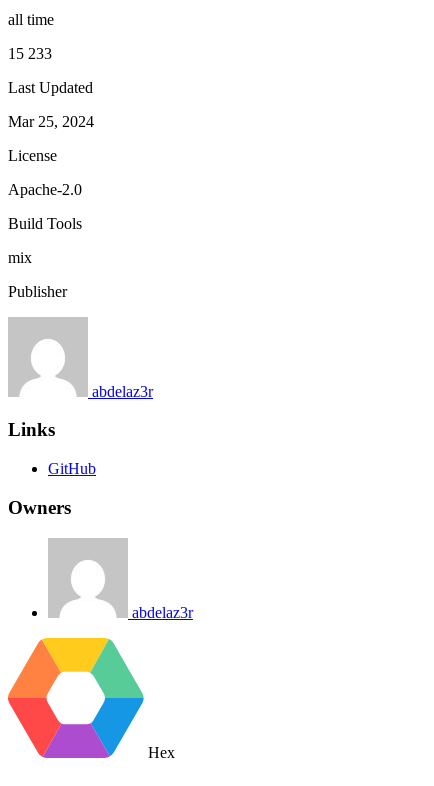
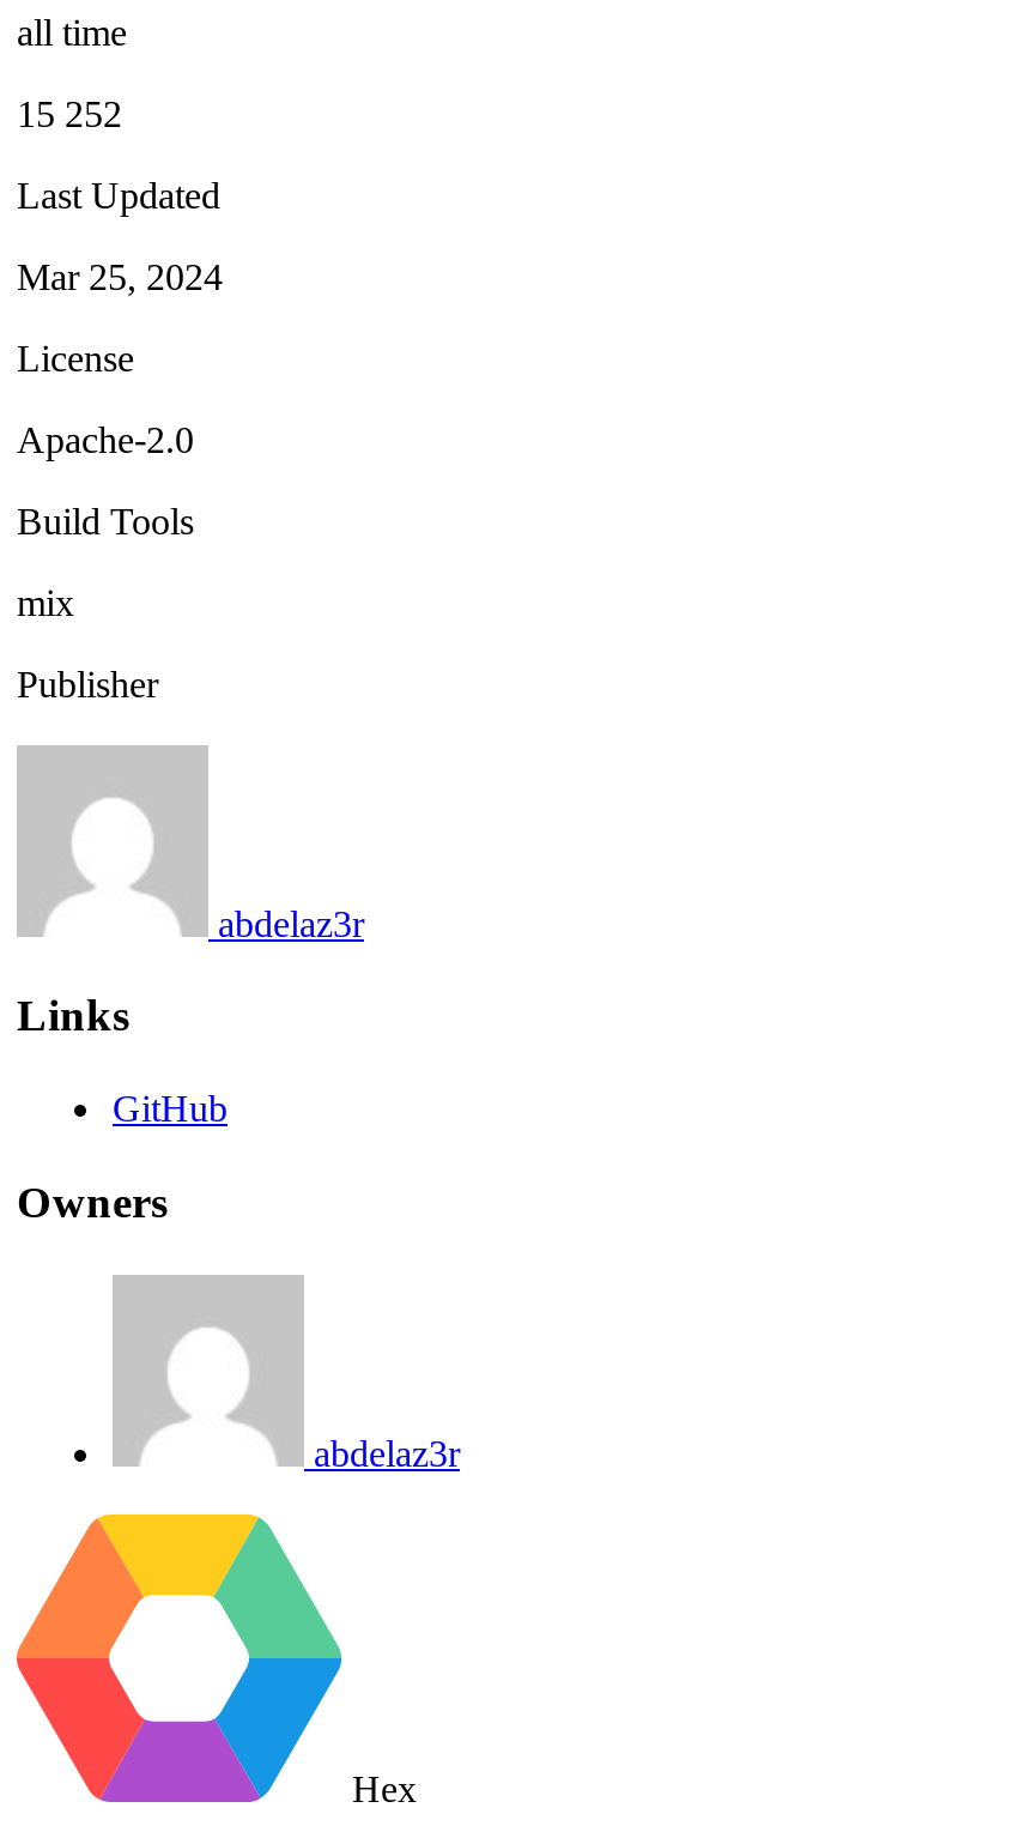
- 15 233
+ 15 252
